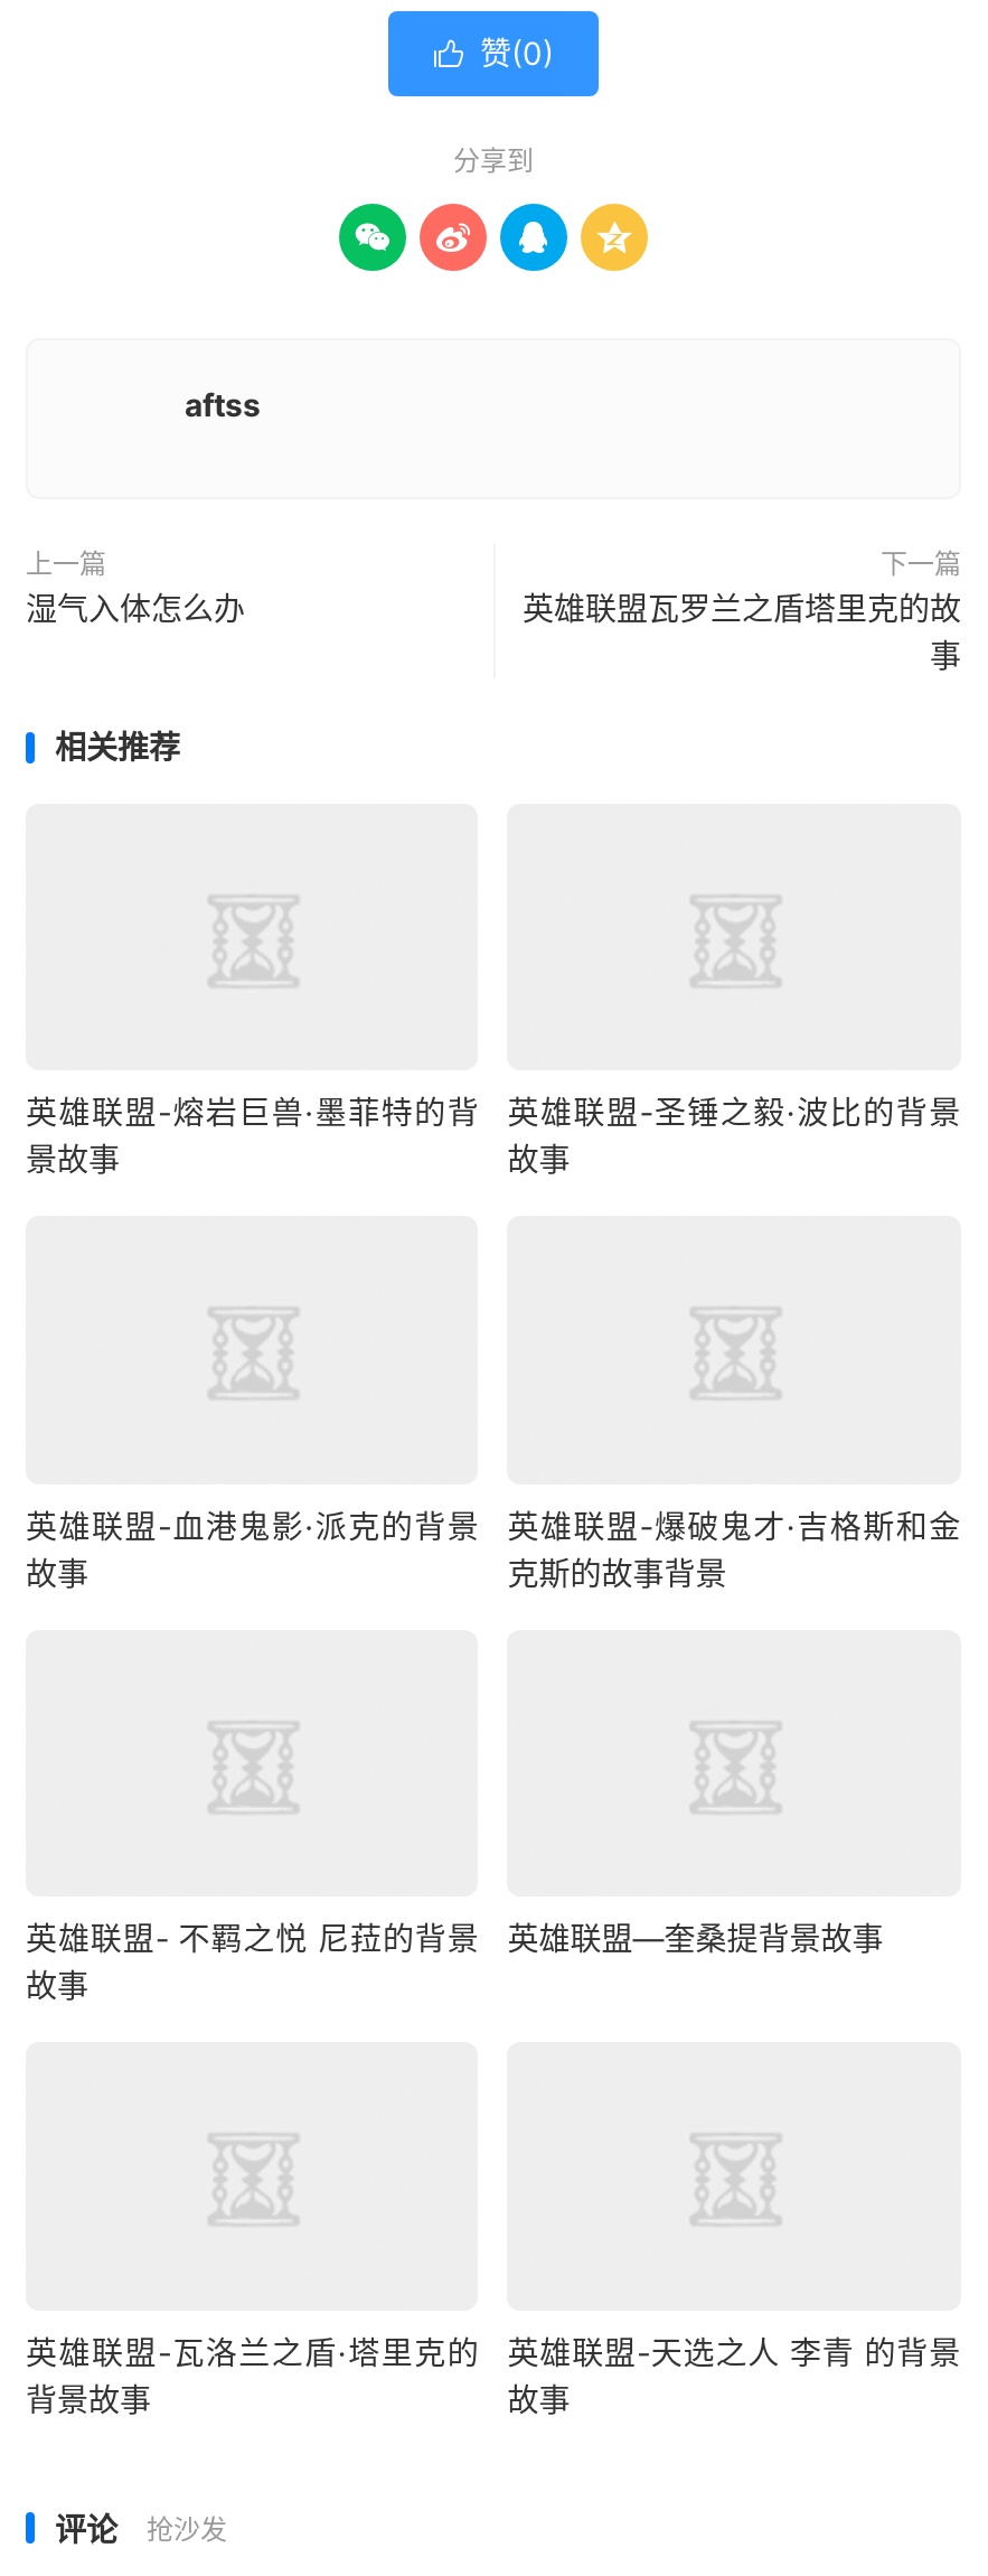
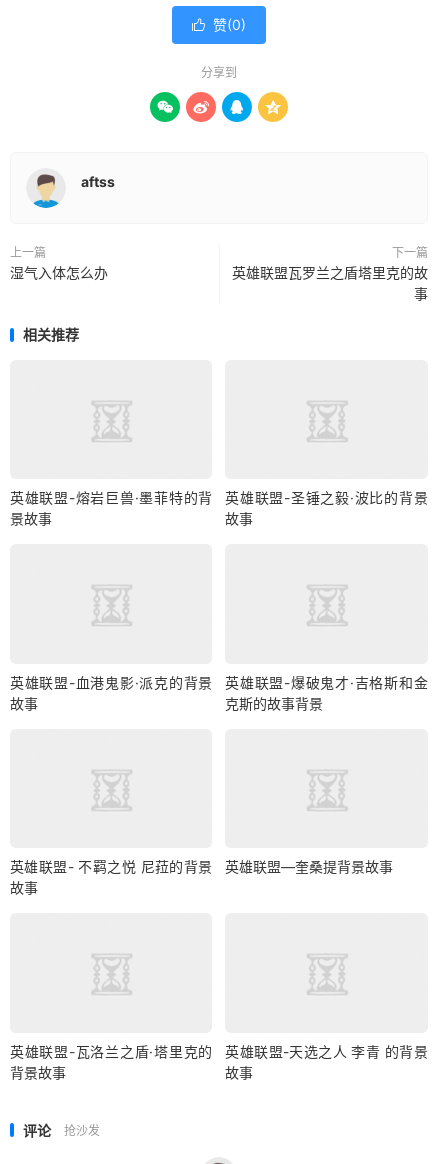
+ [image]
